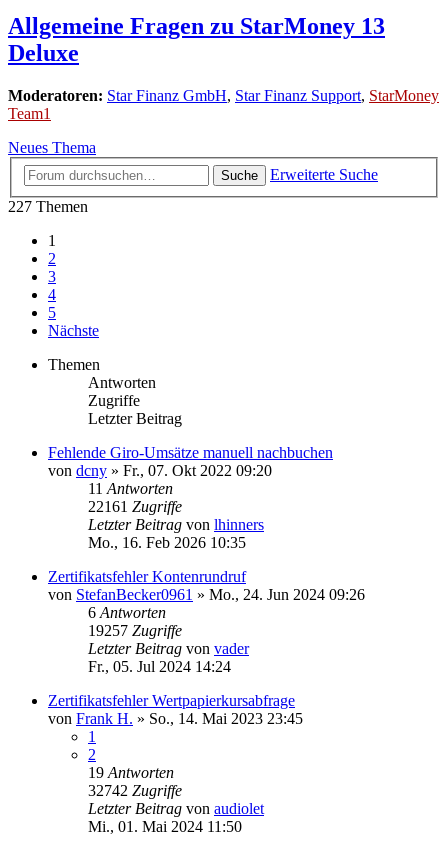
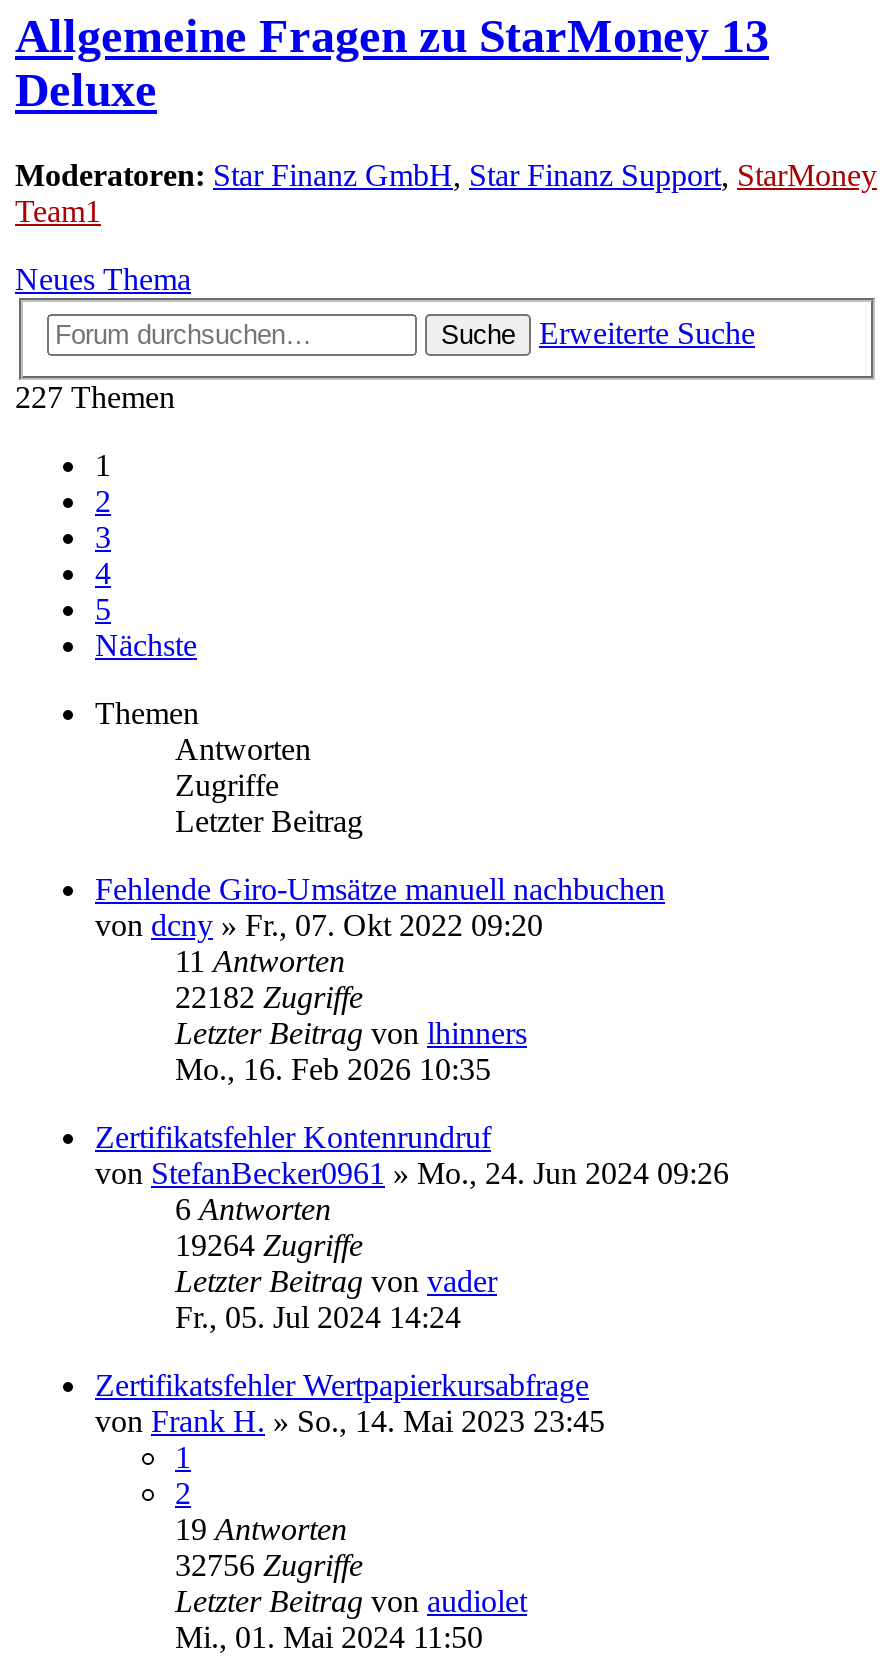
- 22161 Zugriffe
+ 22182 Zugriffe

- 19257 Zugriffe
+ 19264 Zugriffe

- 32742 Zugriffe
+ 32756 Zugriffe
